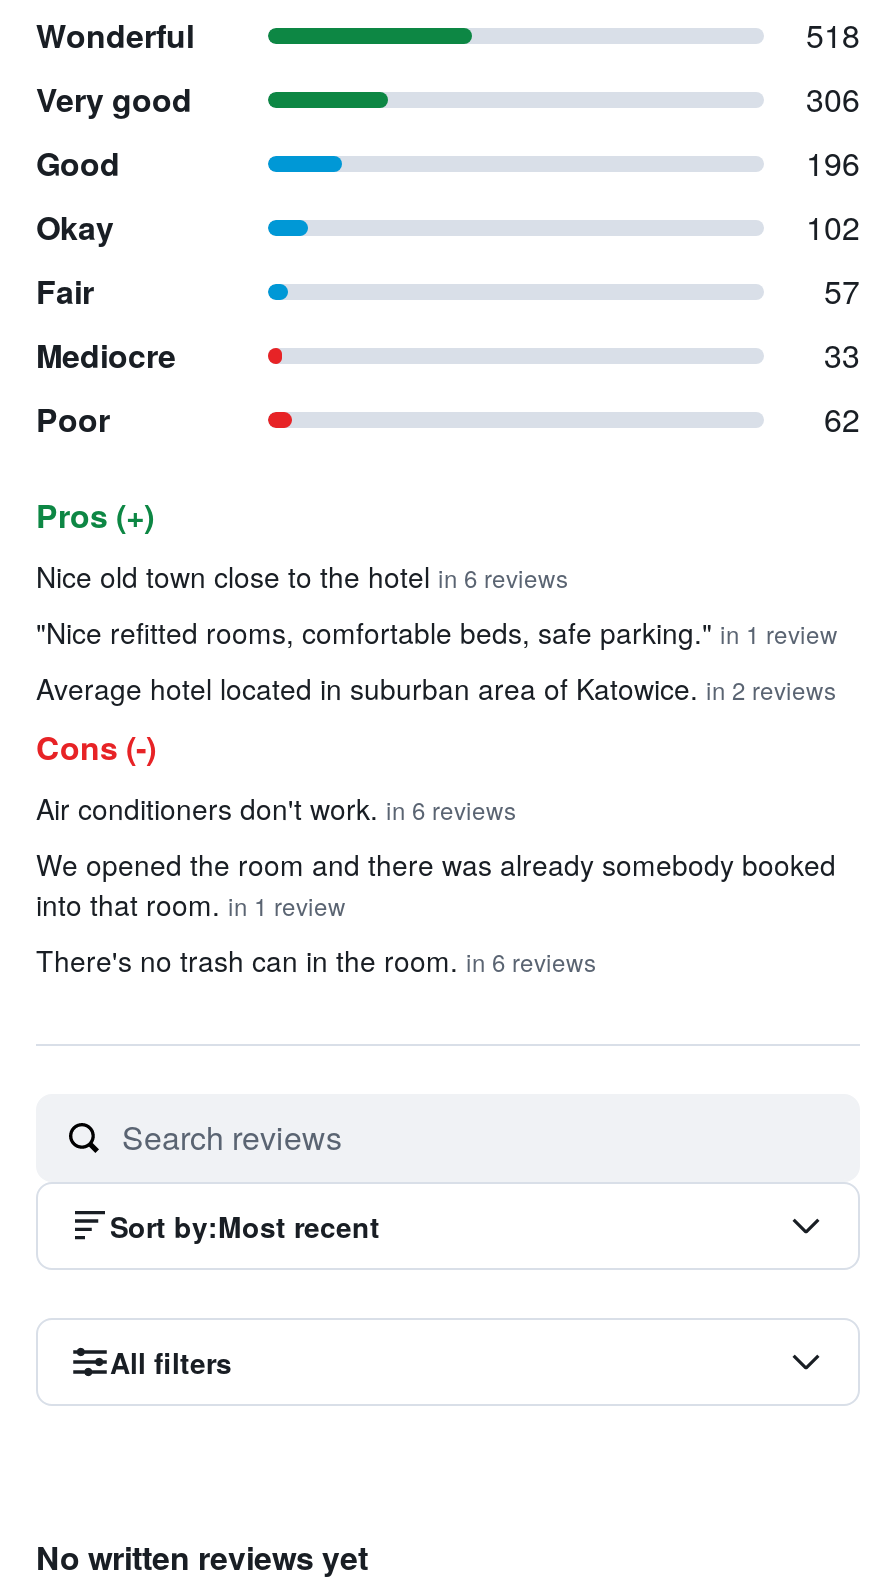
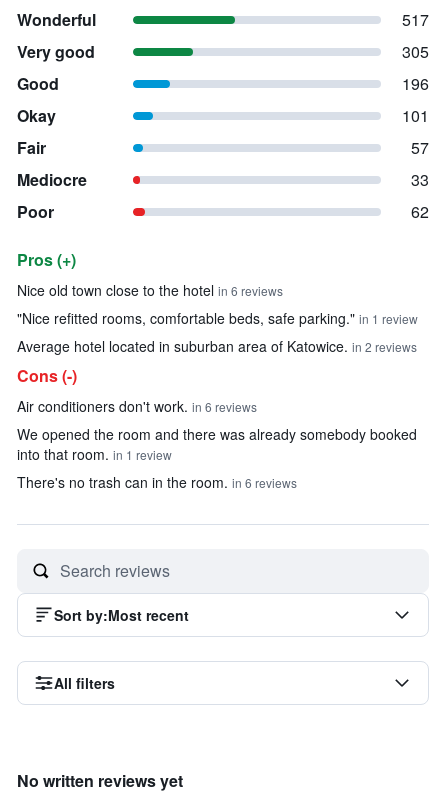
- 518
+ 517

- 306
+ 305

- 102
+ 101
